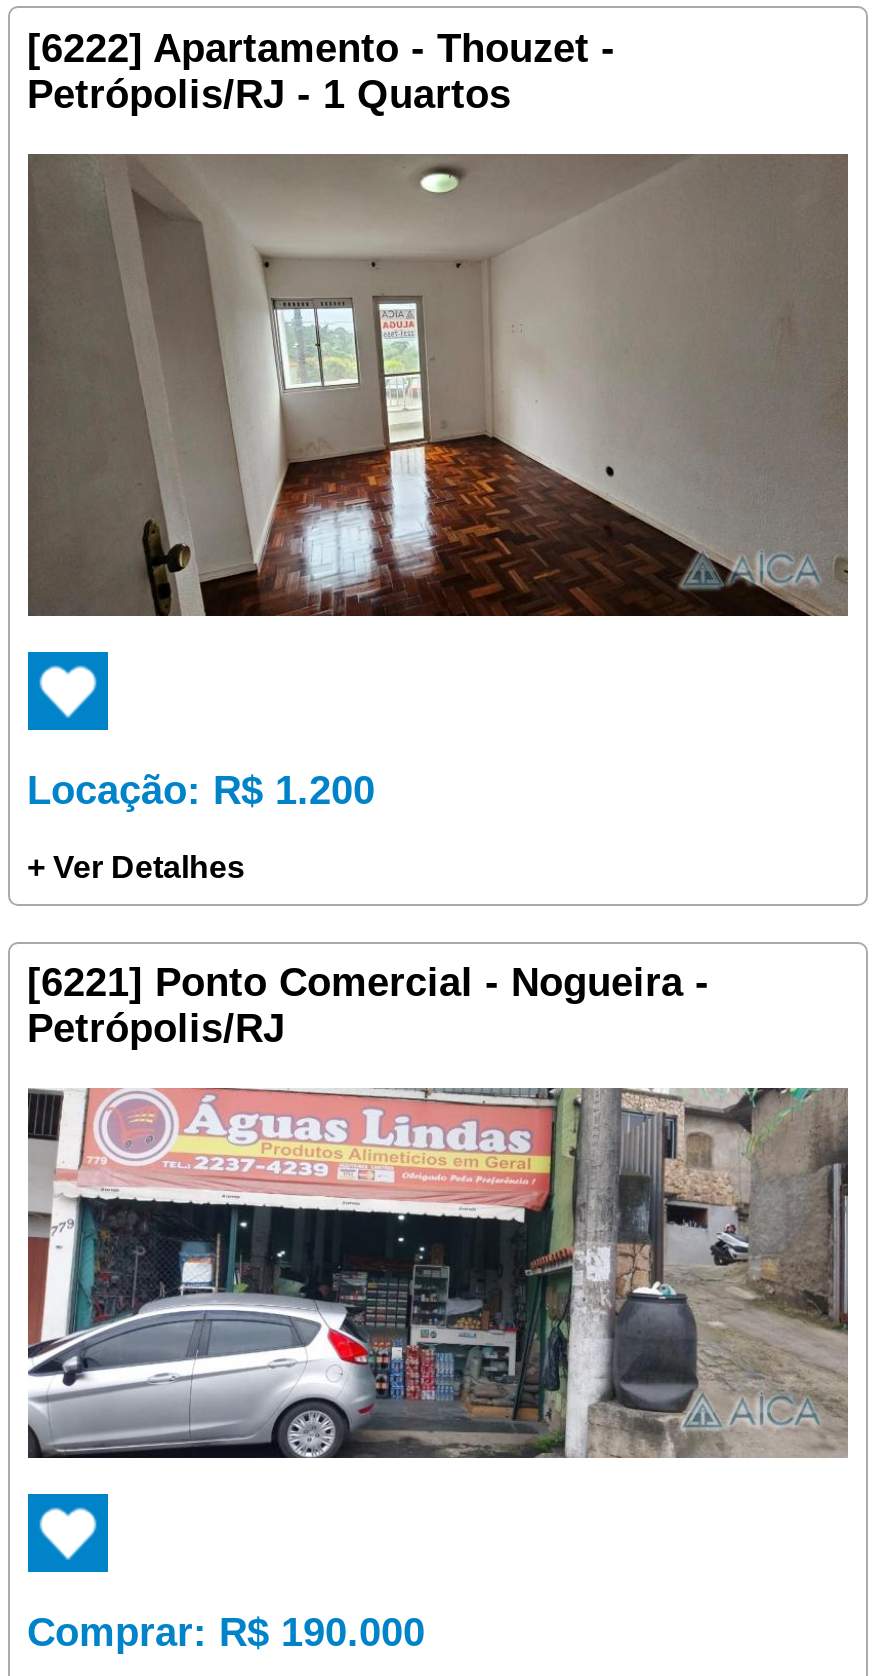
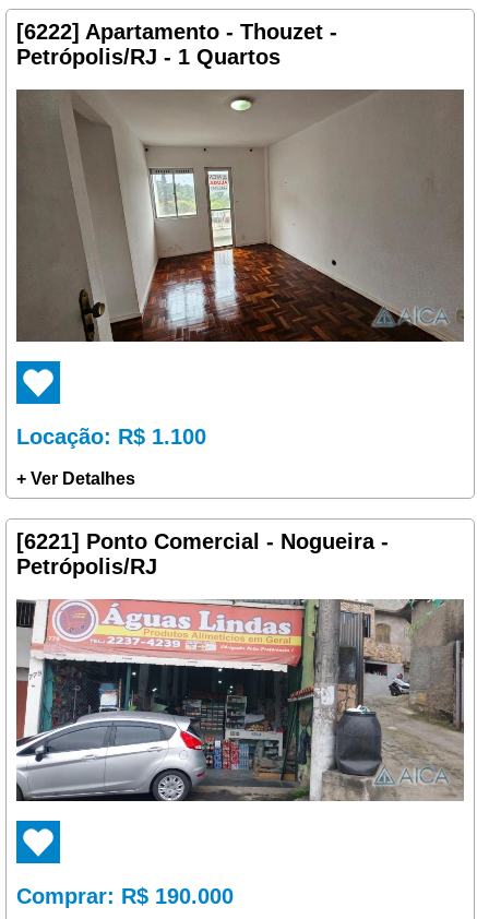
- Locação: R$ 1.200
+ Locação: R$ 1.100
